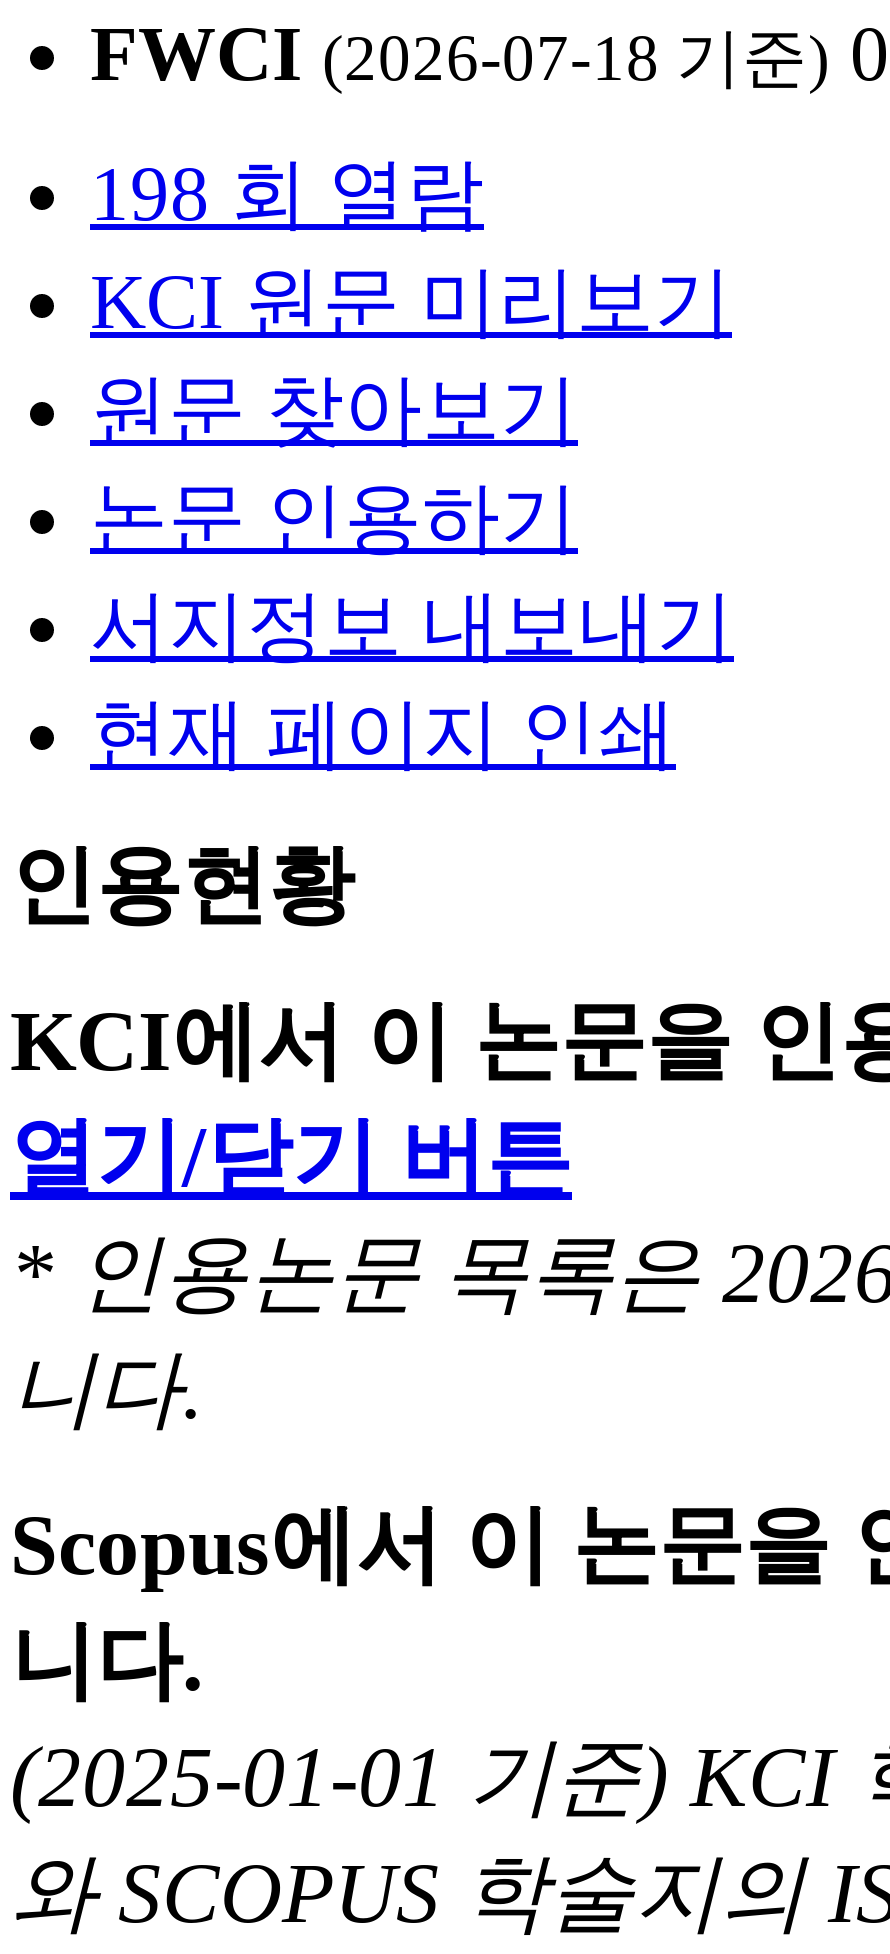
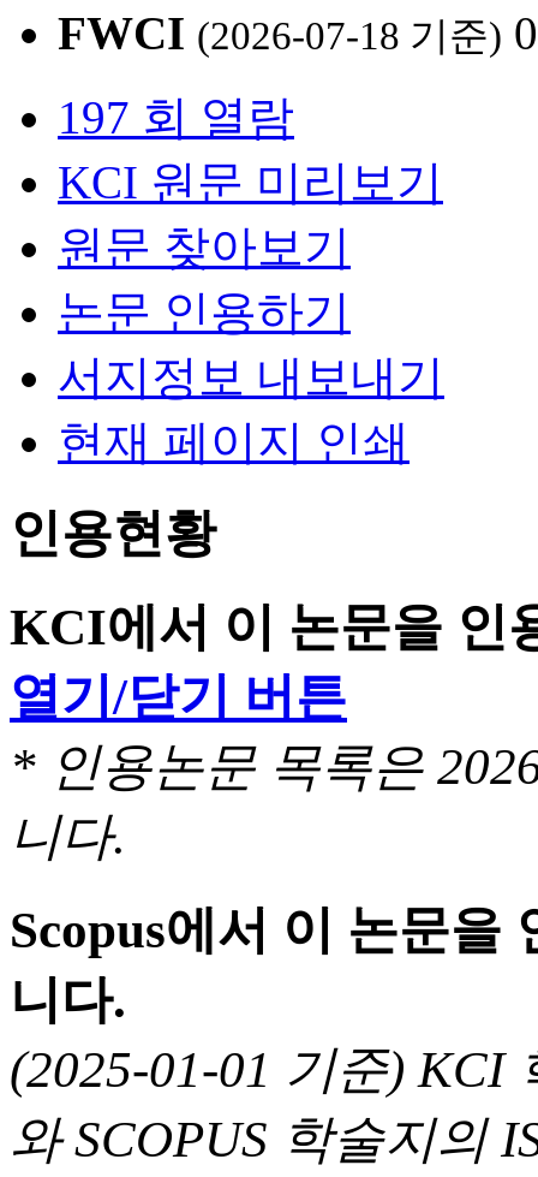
- 198 회 열람
+ 197 회 열람
